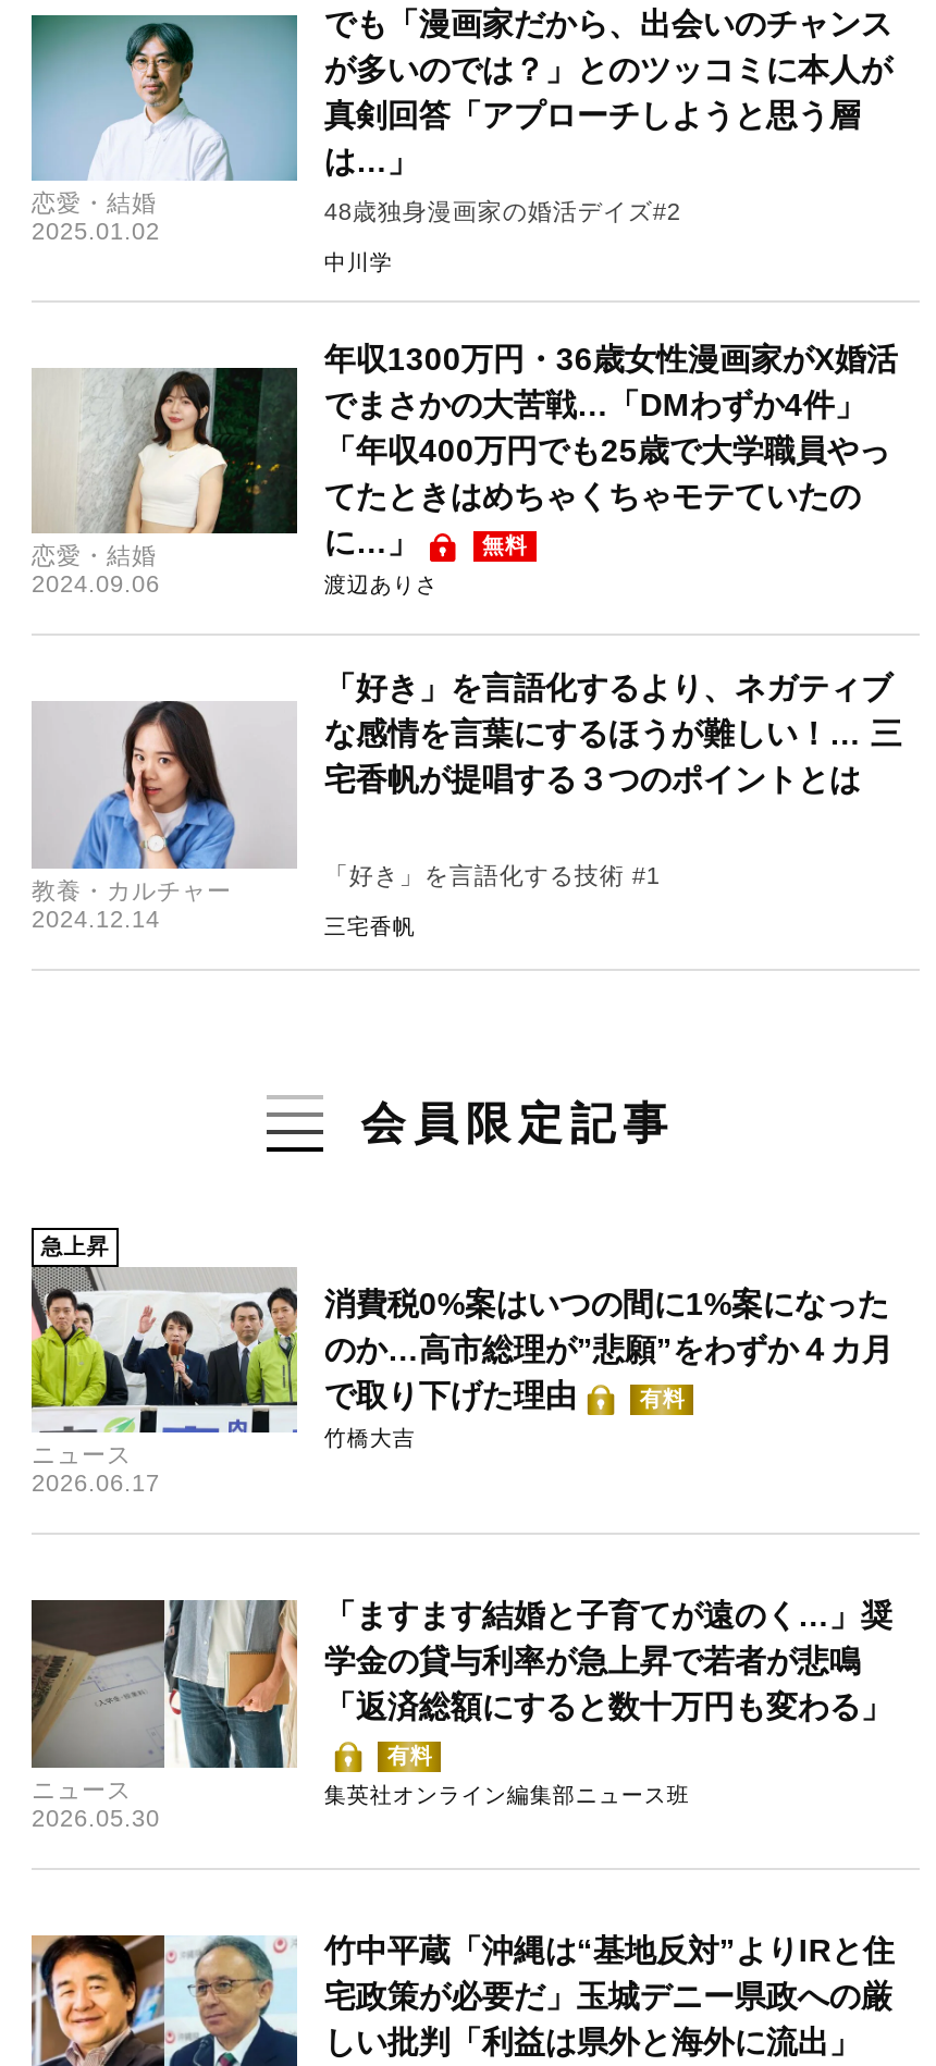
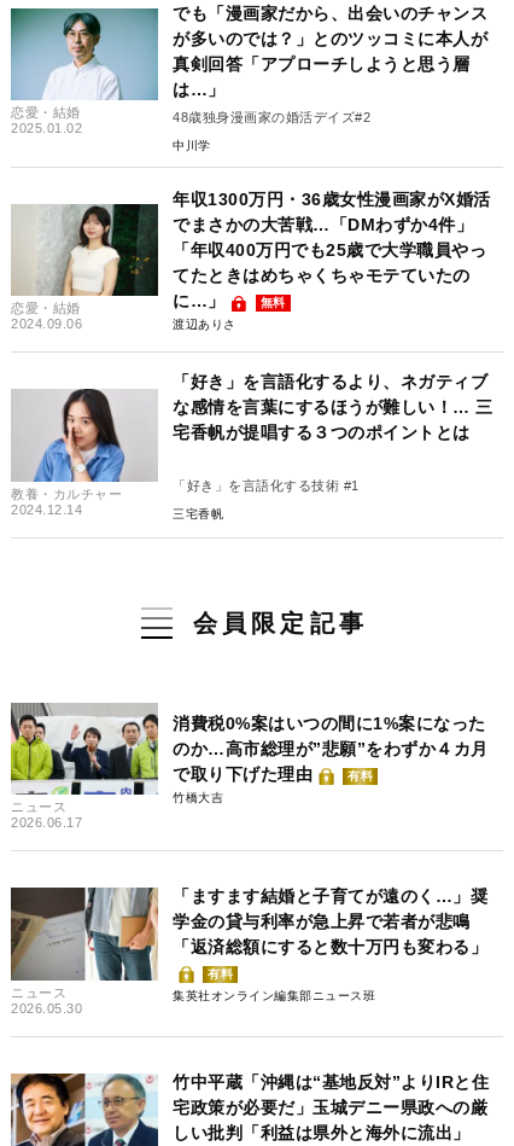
- 急上昇
